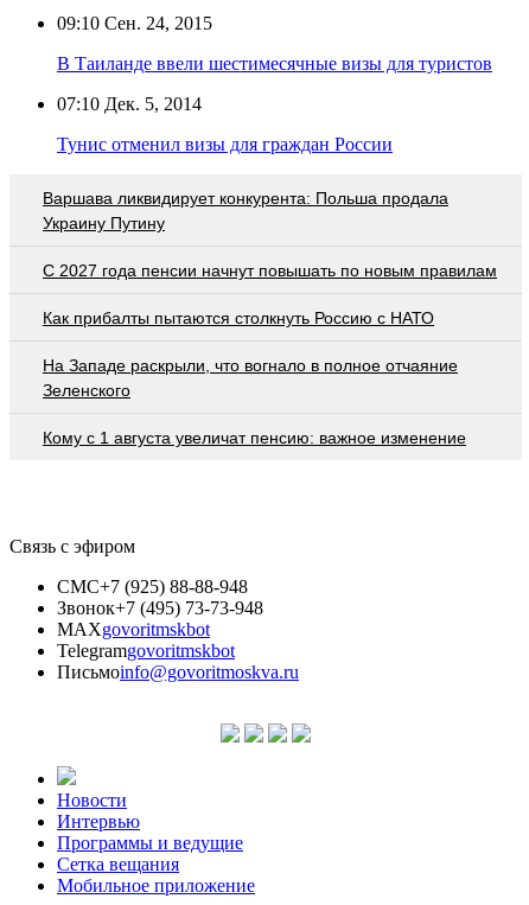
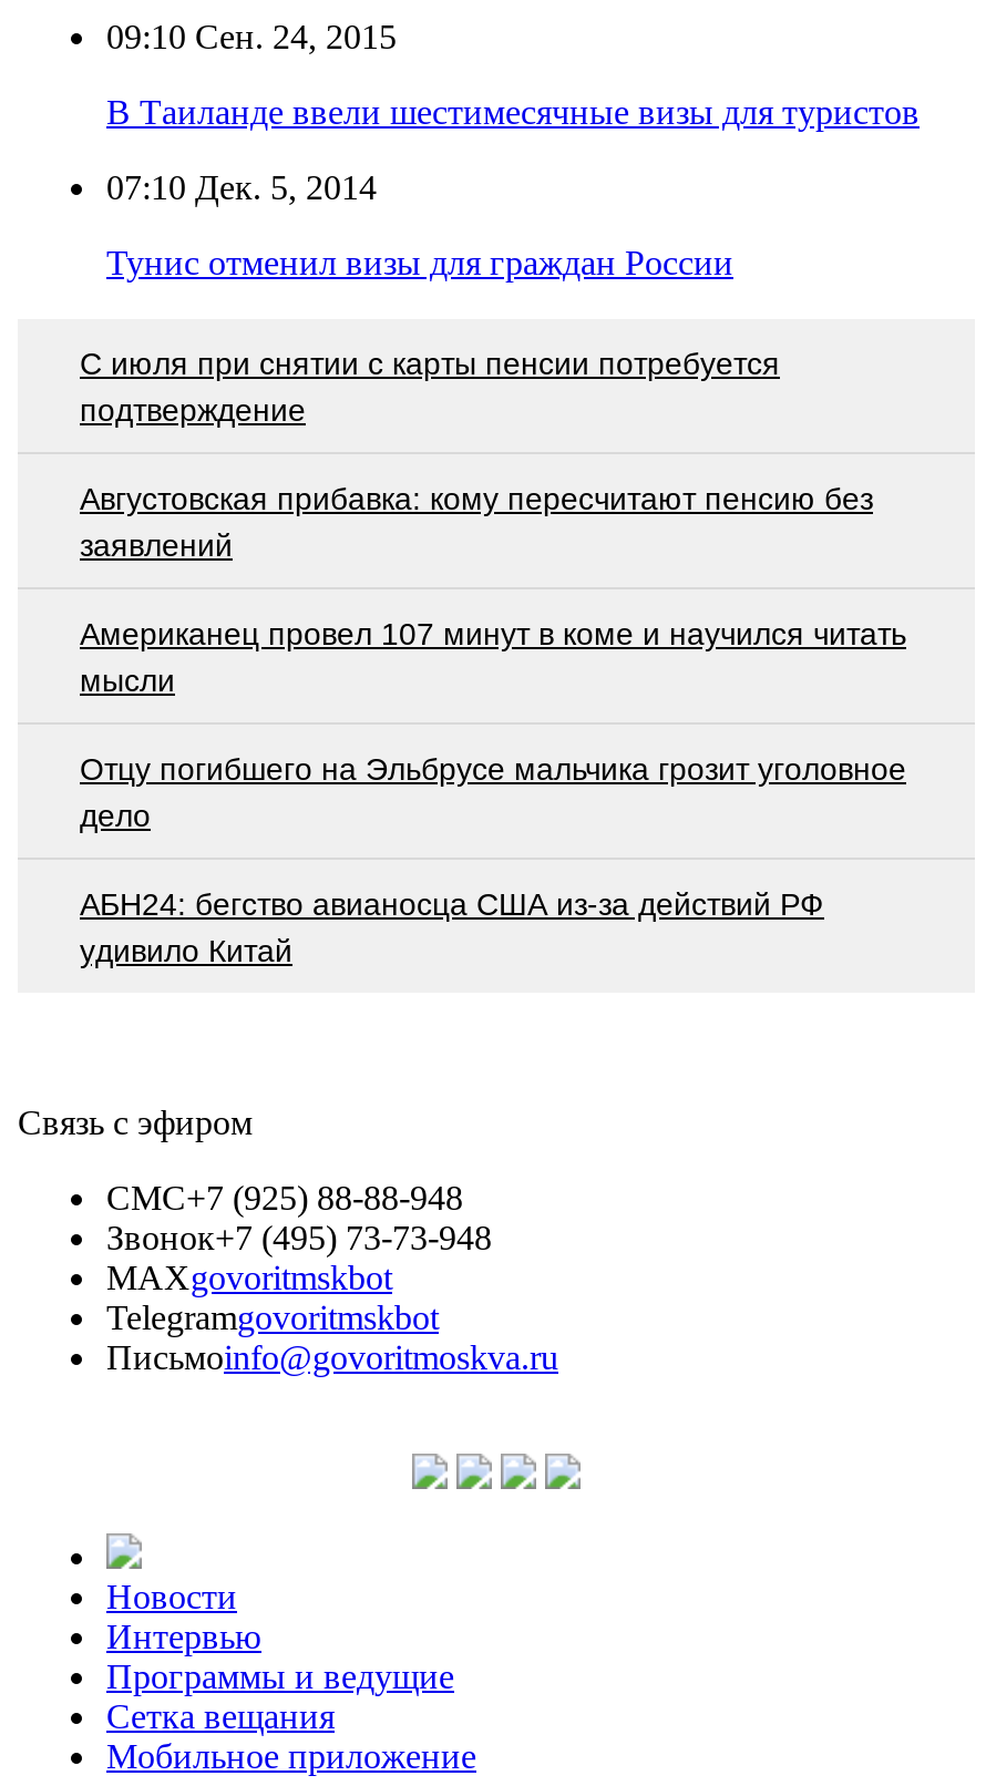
- Варшава ликвидирует конкурента: Польша продала
- Украину Путину
+ С июля при снятии с карты пенсии потребуется
+ подтверждение

- С 2027 года пенсии начнут повышать по новым правилам
+ Августовская прибавка: кому пересчитают пенсию без
+ заявлений

- Как прибалты пытаются столкнуть Россию с НАТО
+ Американец провел 107 минут в коме и научился читать
+ мысли

- На Западе раскрыли, что вогнало в полное отчаяние
- Зеленского
+ Отцу погибшего на Эльбрусе мальчика грозит уголовное
+ дело

- Кому с 1 августа увеличат пенсию: важное изменение
+ АБН24: бегство авианосца США из-за действий РФ
+ удивило Китай
